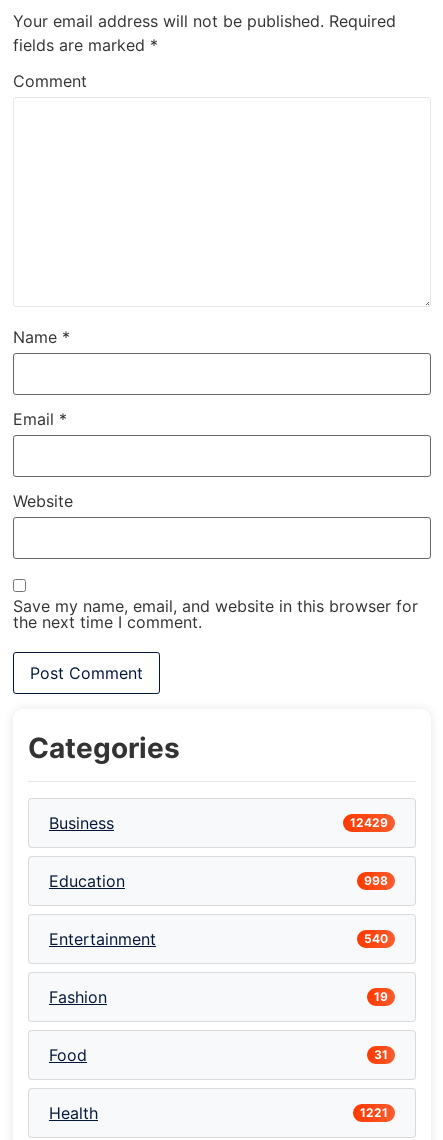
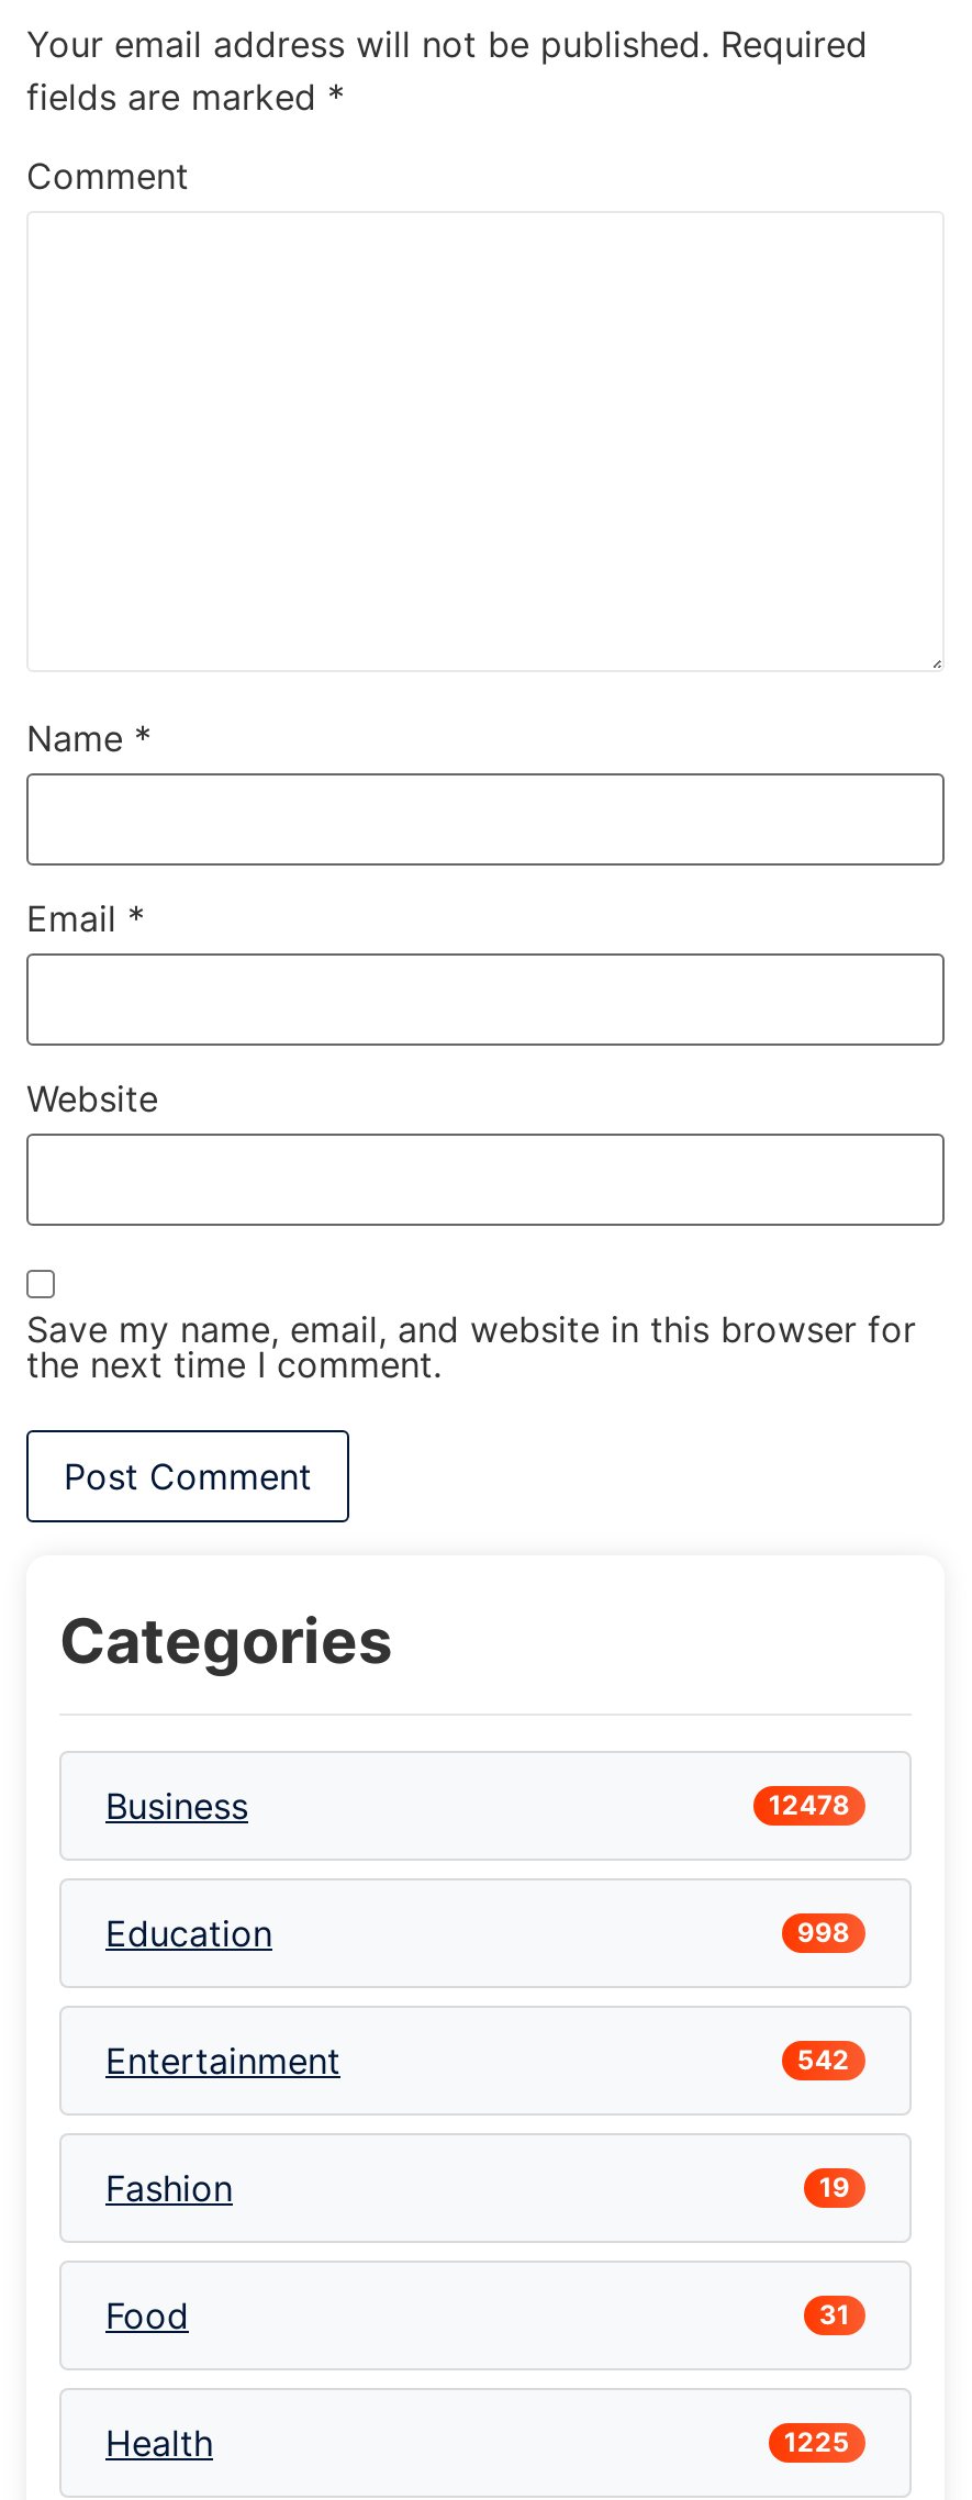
- 12429
+ 12478

- 540
+ 542

- 1221
+ 1225
